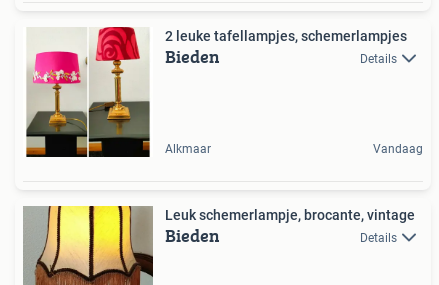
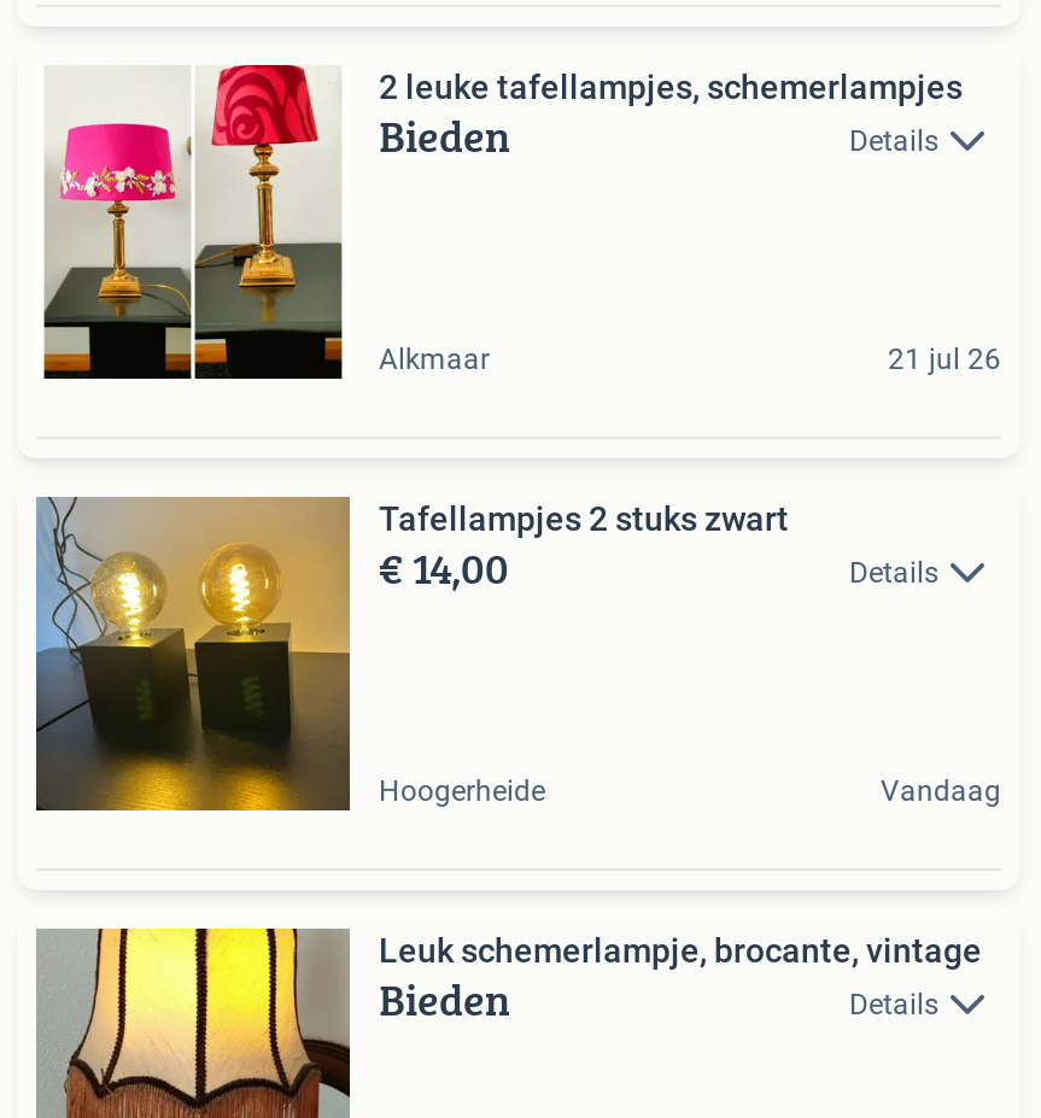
+ [image]
+ Tafellampjes 2 stuks zwart
+ € 14,00
+ Details

+ Hoogerheide

+ 21 jul 26
